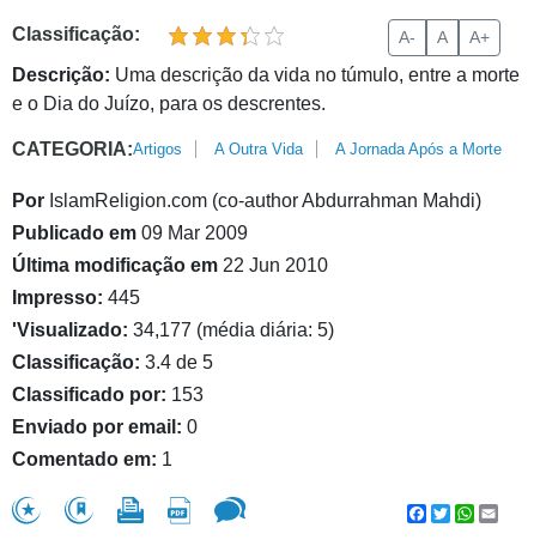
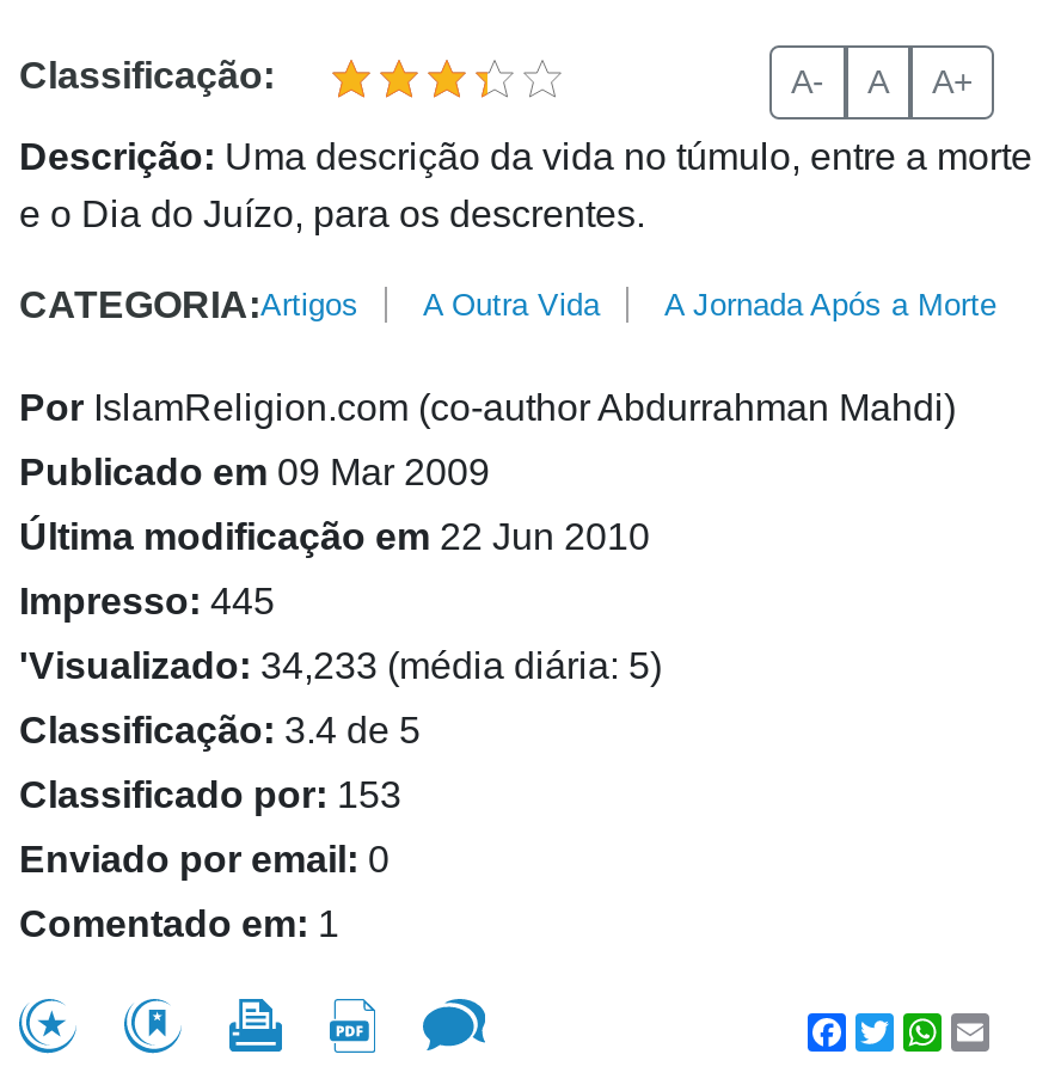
- 'Visualizado: 34,177 (média diária: 5)
+ 'Visualizado: 34,233 (média diária: 5)
